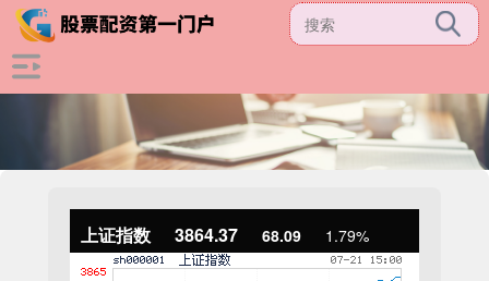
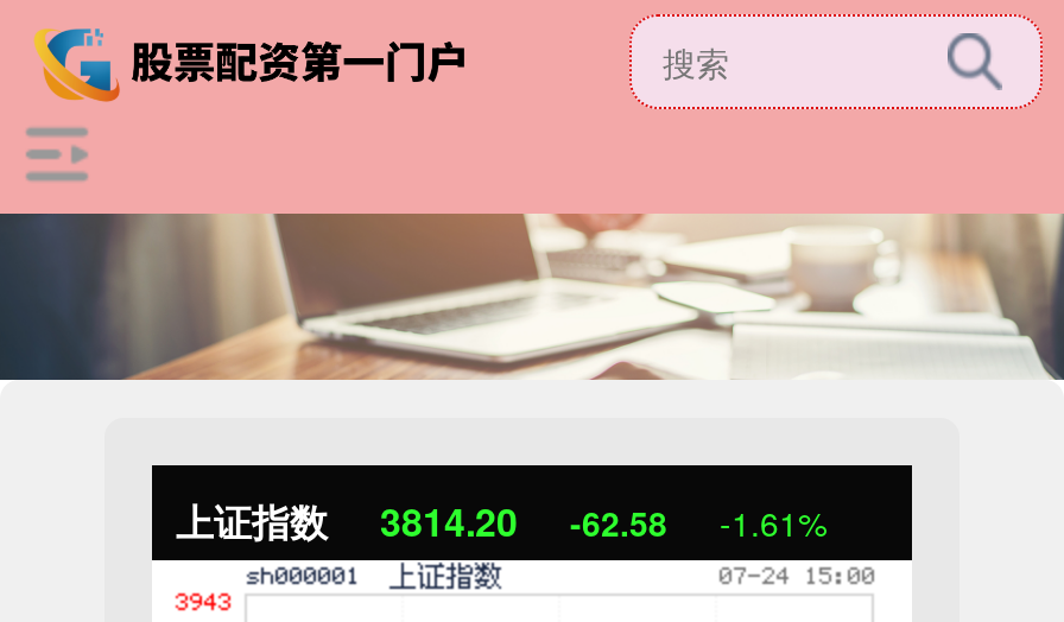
- 3864.37
+ 3814.20

- 68.09
+ -62.58

- 1.79%
+ -1.61%
